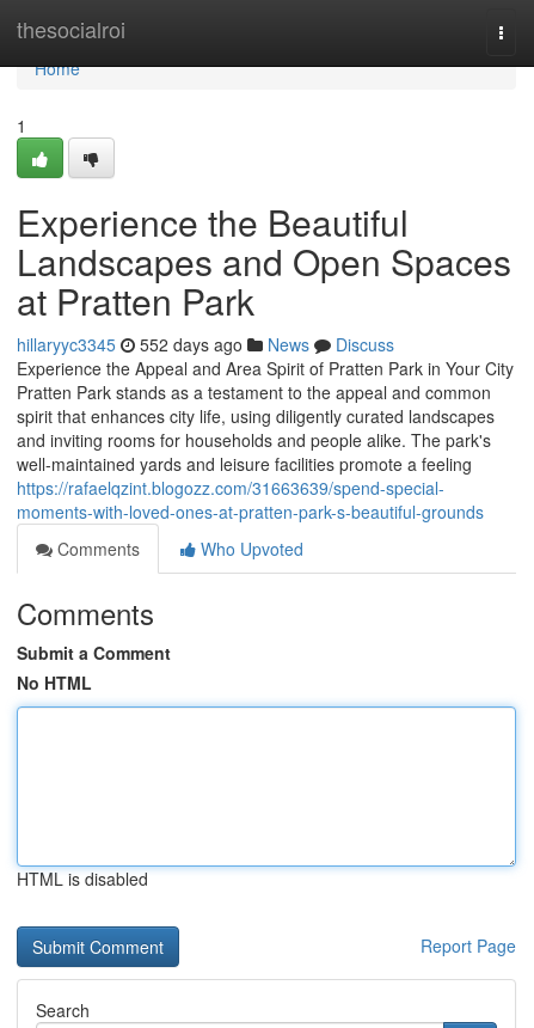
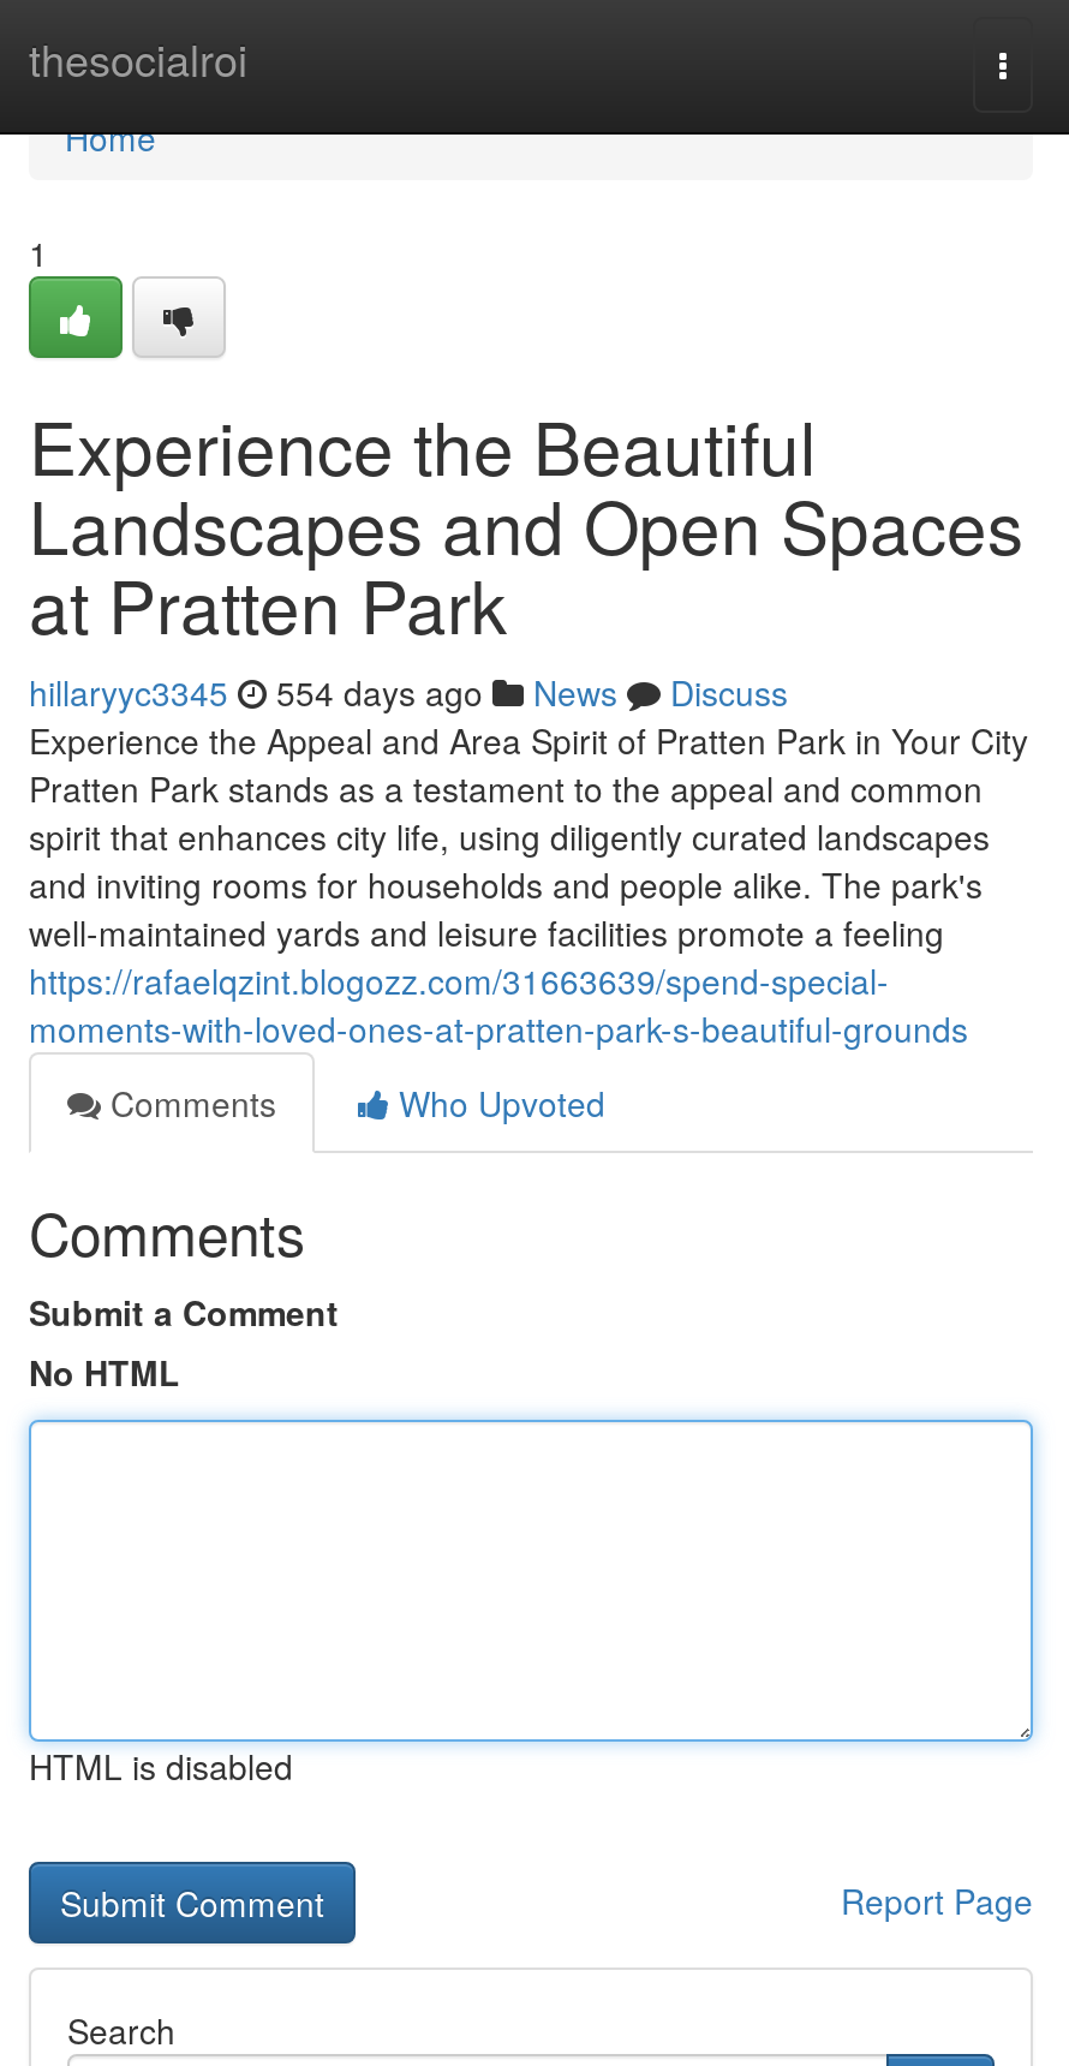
- hillaryyc3345 552 days ago News Discuss
+ hillaryyc3345 554 days ago News Discuss
